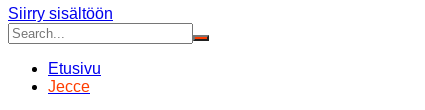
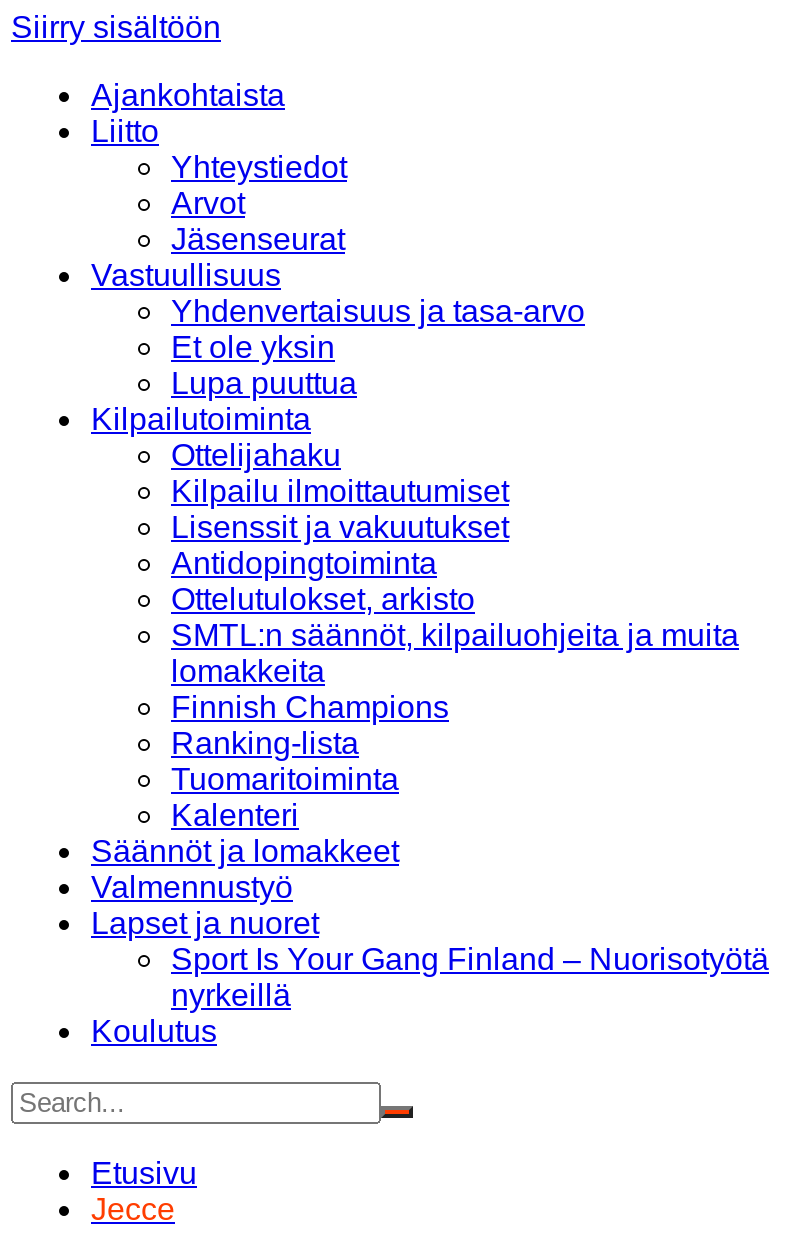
+ Ajankohtaista
+ Liitto
+ Yhteystiedot
+ Arvot
+ Jäsenseurat
+ Vastuullisuus
+ Yhdenvertaisuus ja tasa-arvo
+ Et ole yksin
+ Lupa puuttua
+ Kilpailutoiminta
+ Ottelijahaku
+ Kilpailu ilmoittautumiset
+ Lisenssit ja vakuutukset
+ Antidopingtoiminta
+ Ottelutulokset, arkisto
+ SMTL:n säännöt, kilpailuohjeita ja muita
+ lomakkeita
+ Finnish Champions
+ Ranking-lista
+ Tuomaritoiminta
+ Kalenteri
+ Säännöt ja lomakkeet
+ Valmennustyö
+ Lapset ja nuoret
+ Sport Is Your Gang Finland – Nuorisotyötä
+ nyrkeillä
+ Koulutus
